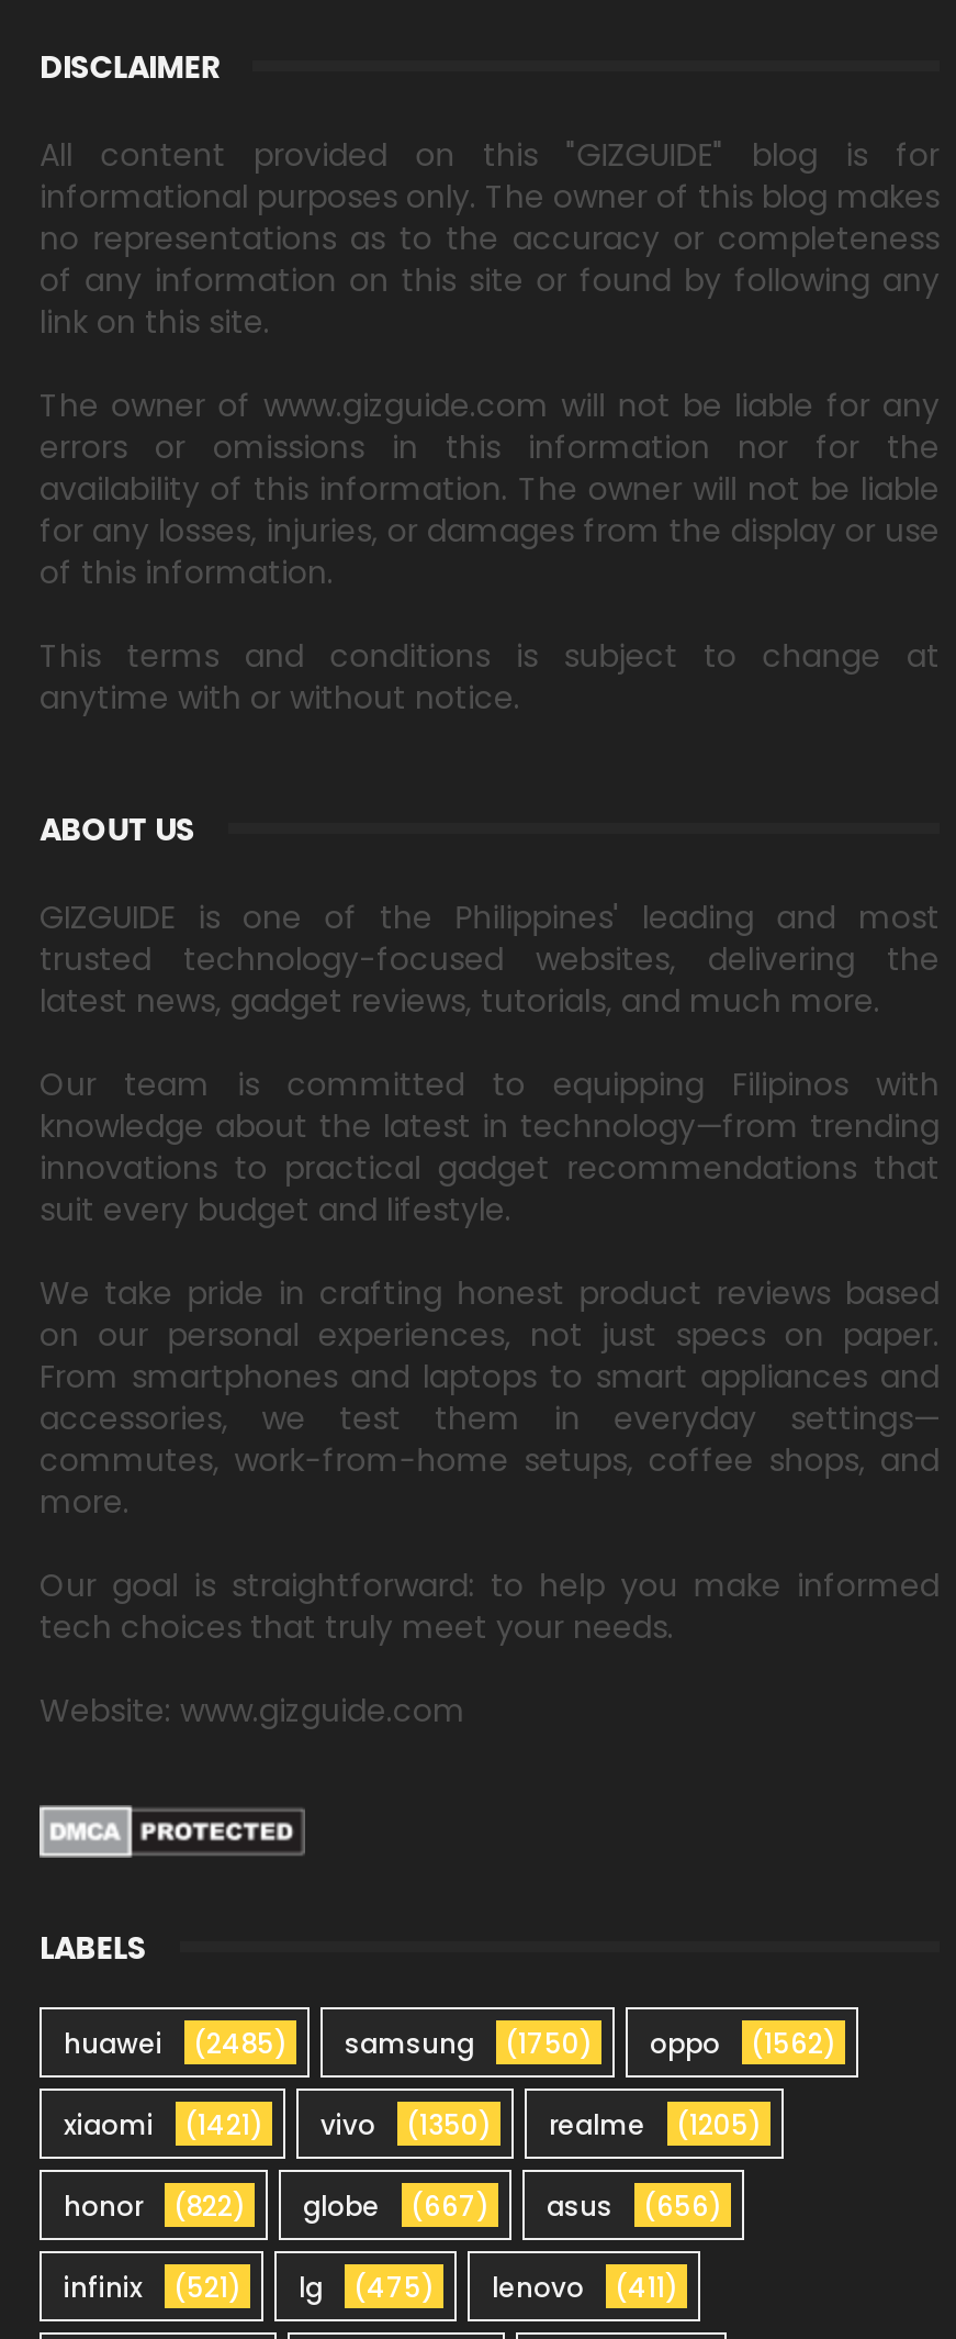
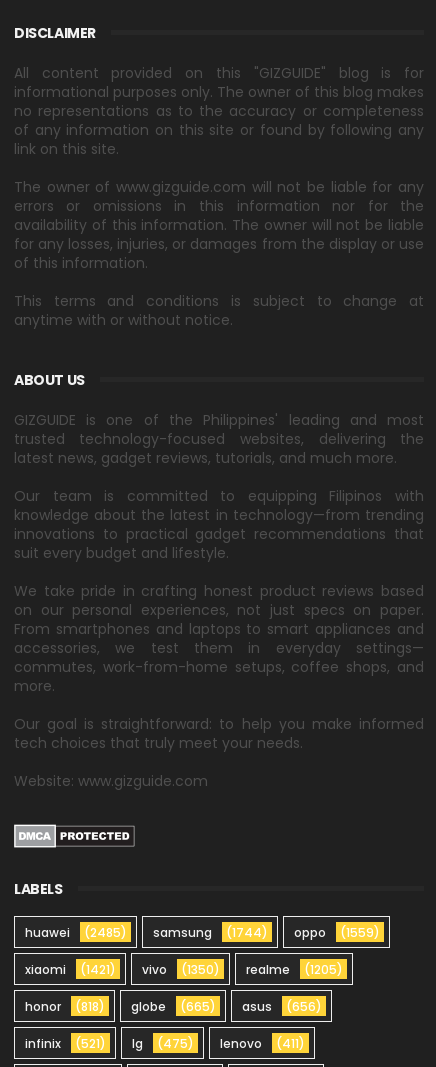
- (1750)
+ (1744)

- (1562)
+ (1559)

- (822)
+ (818)

- (667)
+ (665)
